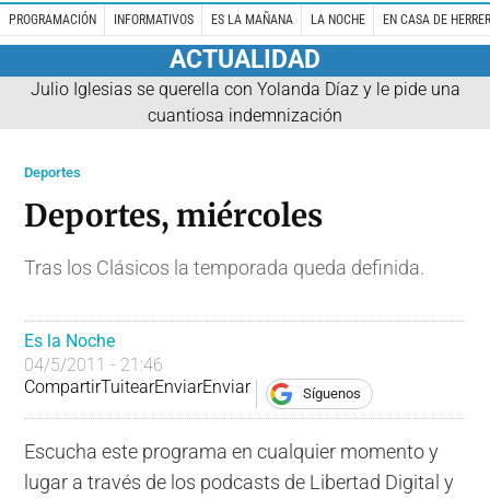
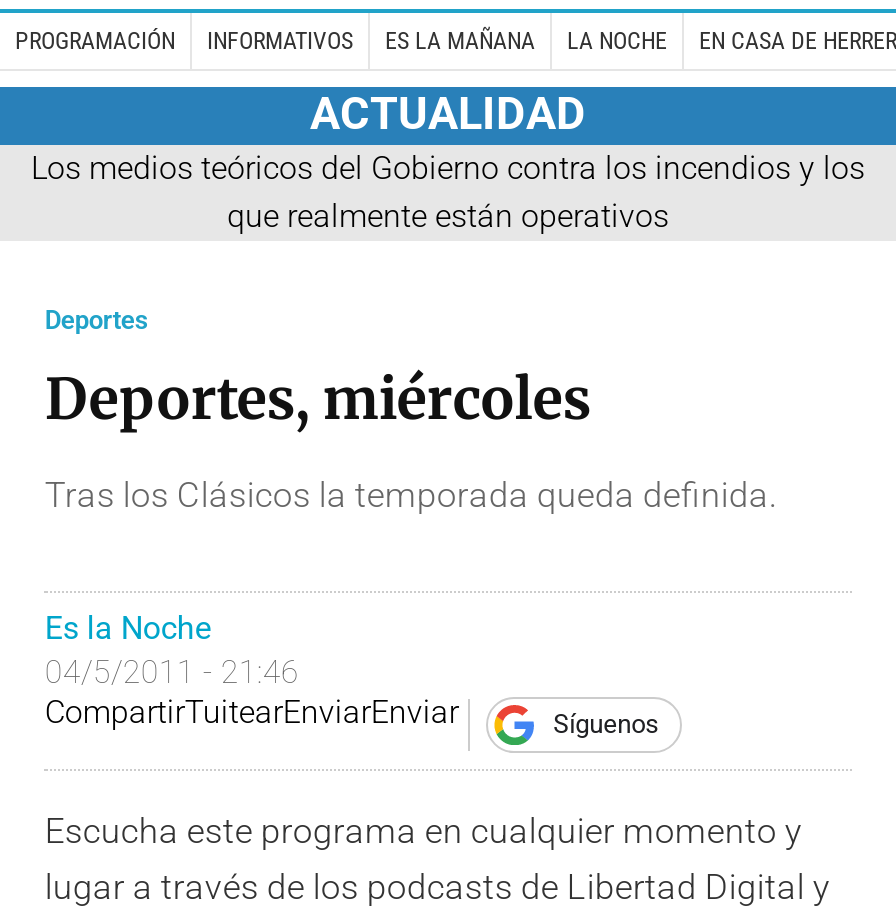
- Julio Iglesias se querella con Yolanda Díaz y le pide una
- cuantiosa indemnización
+ Los medios teóricos del Gobierno contra los incendios y los
+ que realmente están operativos
